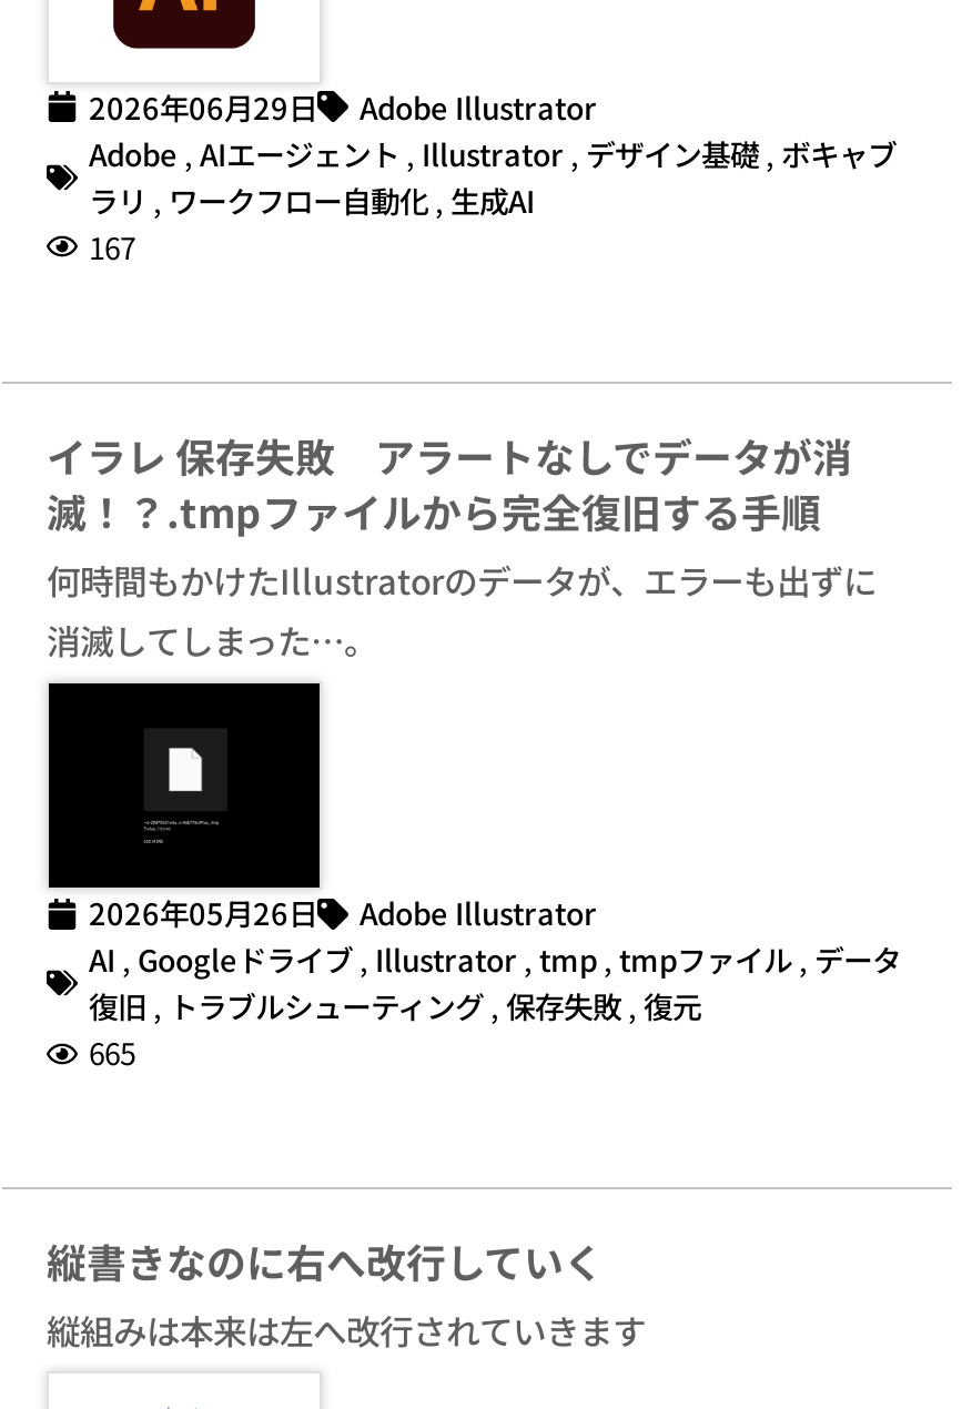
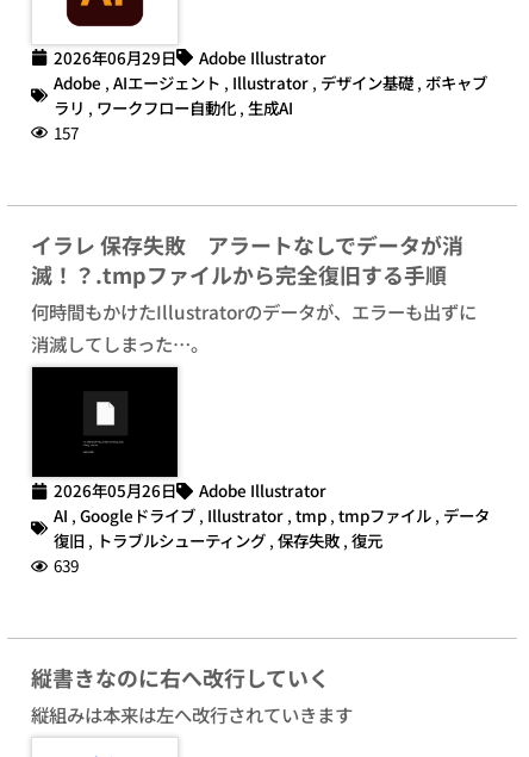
- 167
+ 157

- 665
+ 639
